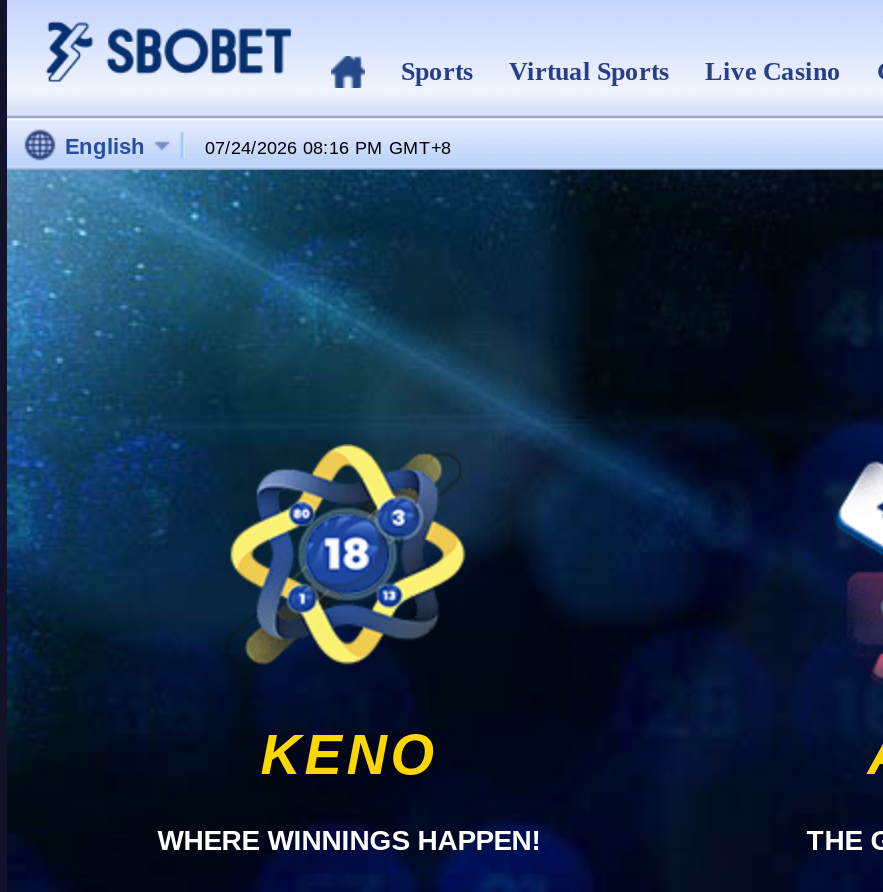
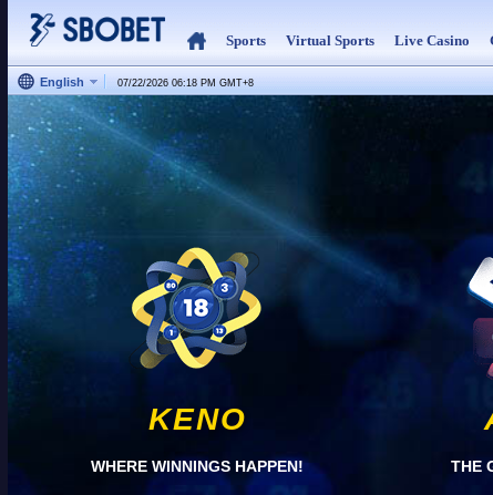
- 07/24/2026 08:16 PM GMT+8
+ 07/22/2026 06:18 PM GMT+8
